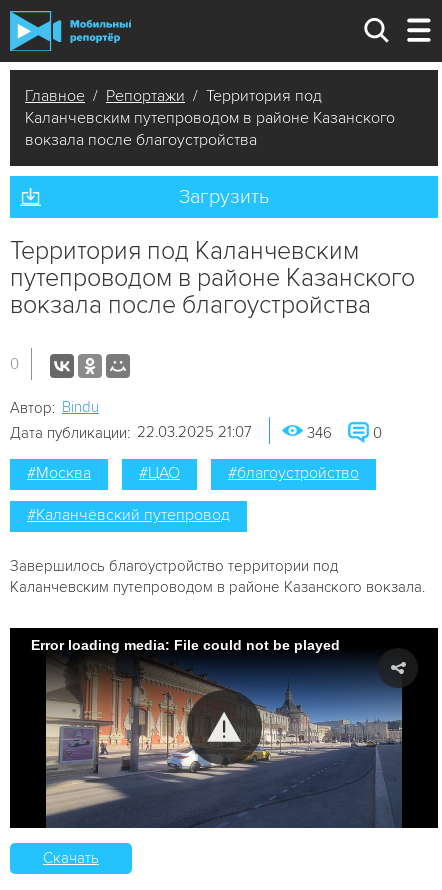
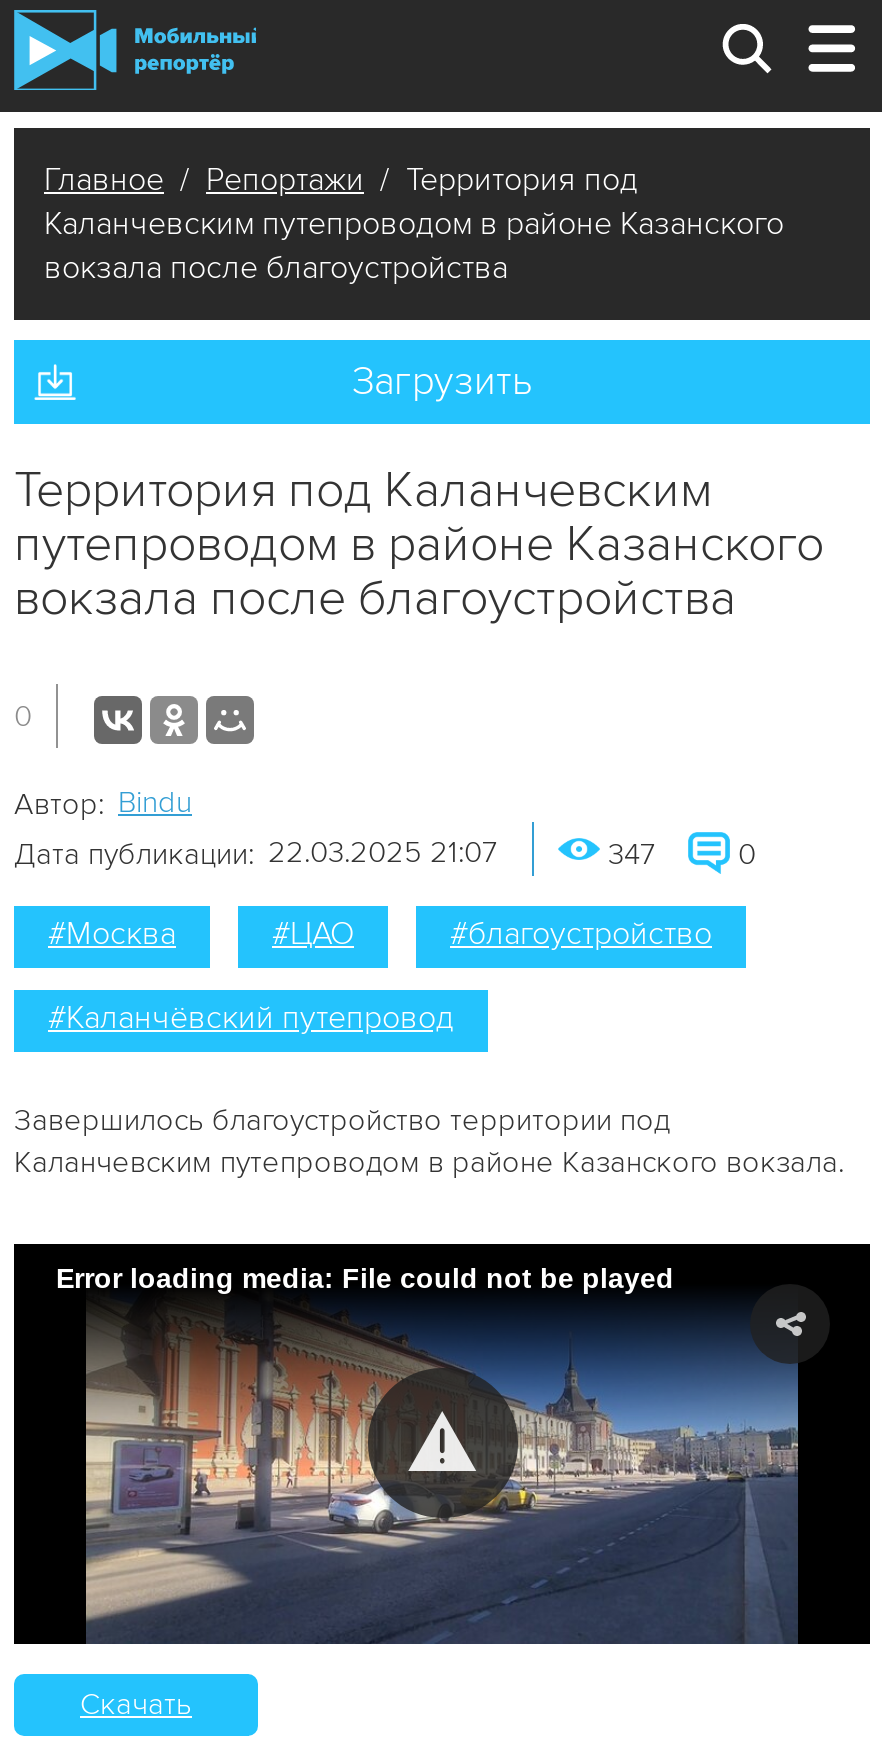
- 346
+ 347
